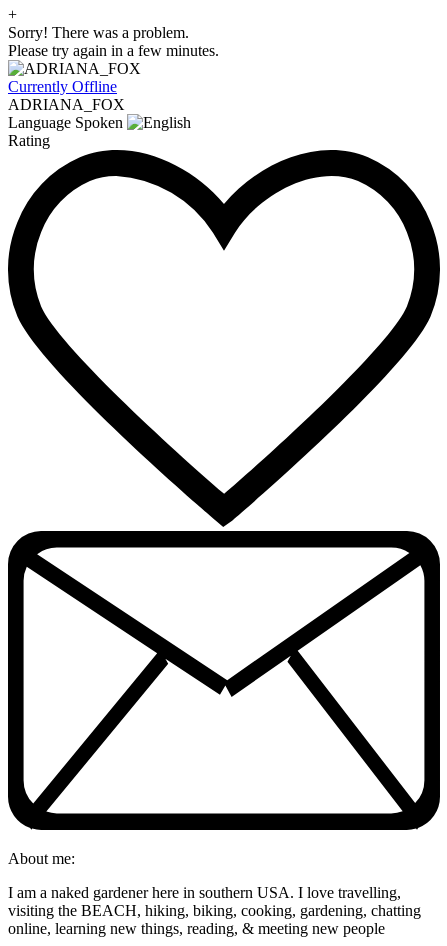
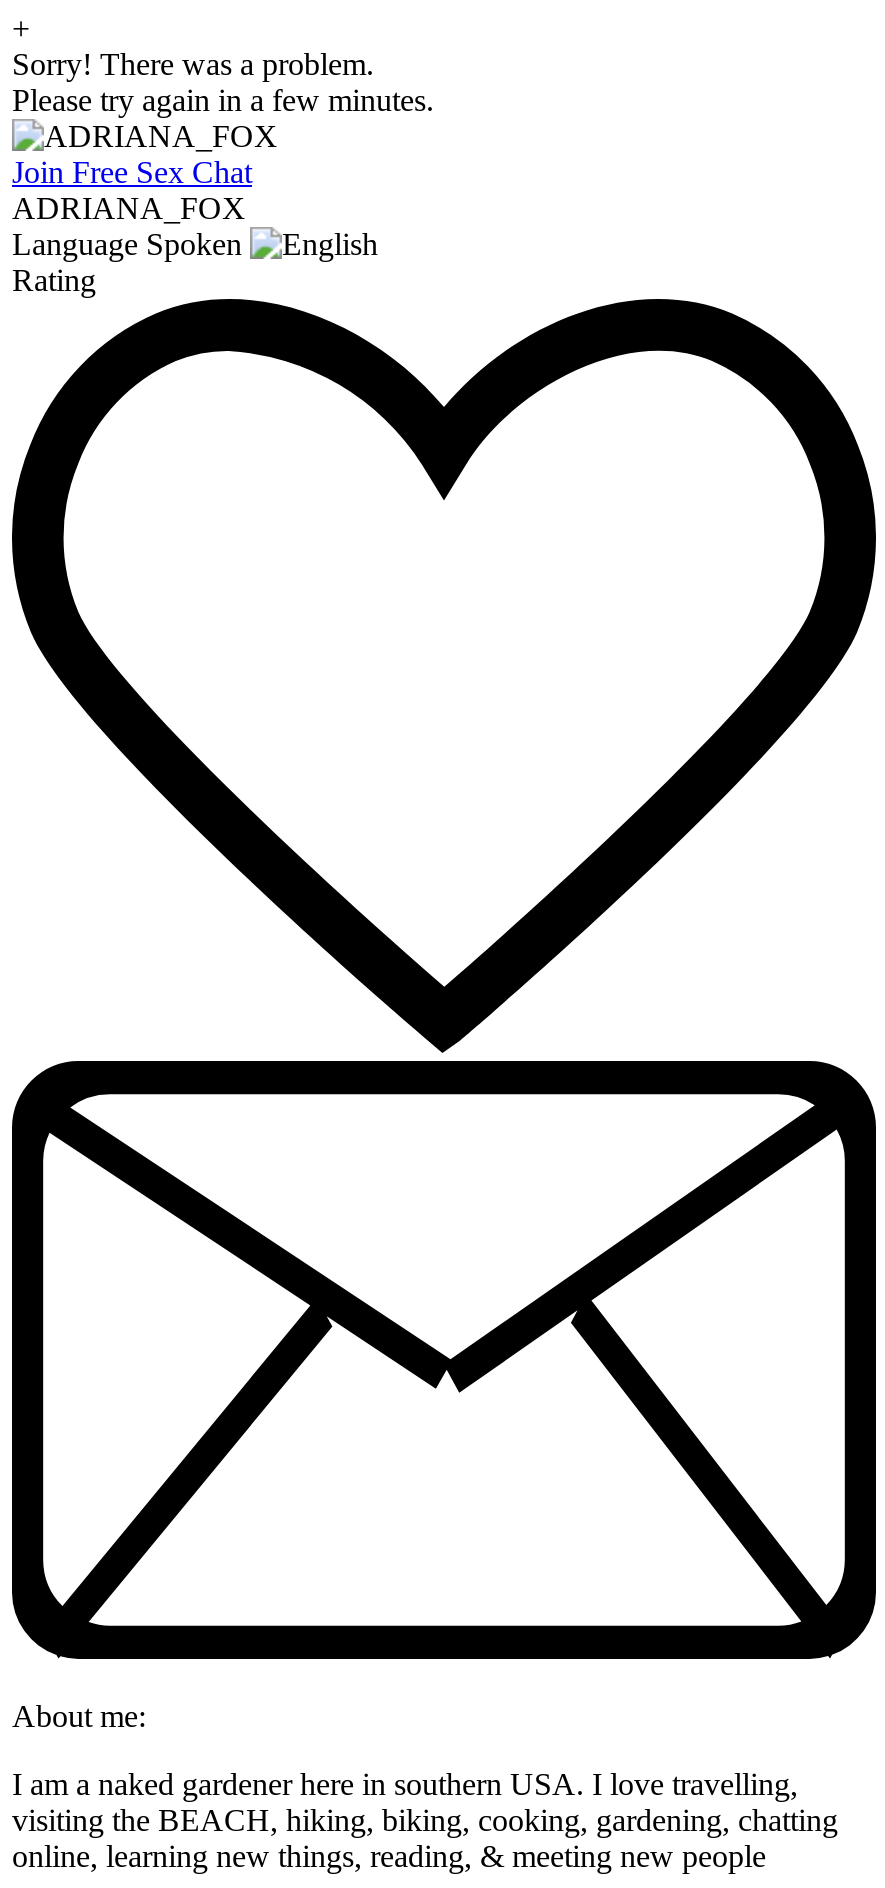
- Currently Offline
+ Join Free Sex Chat
